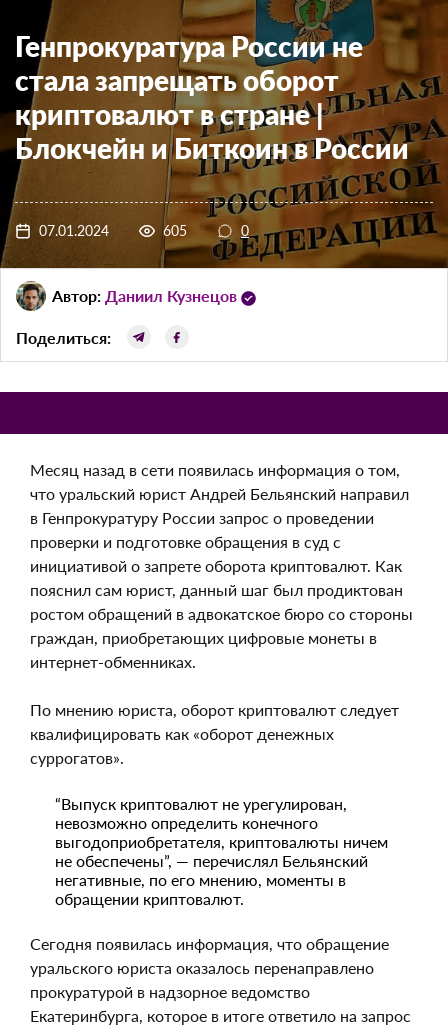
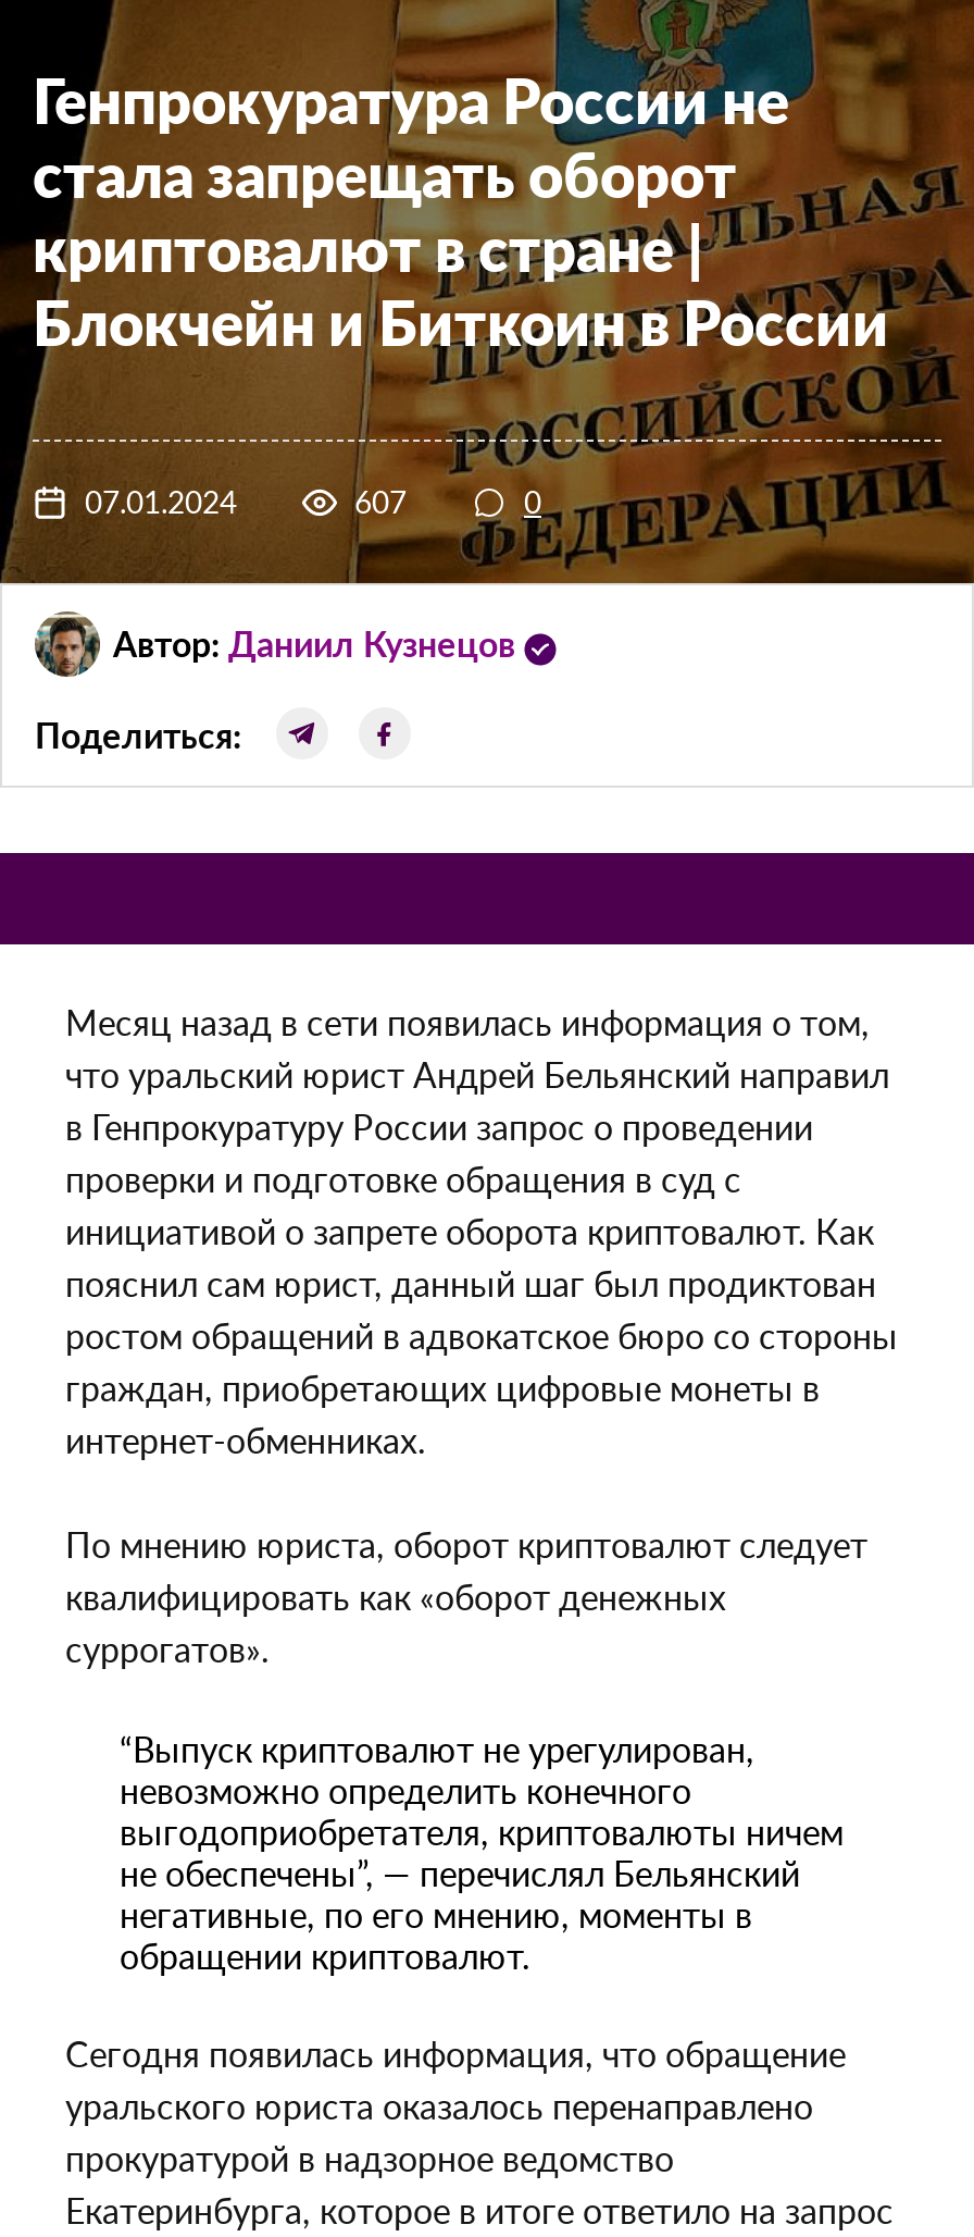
- 605
+ 607
